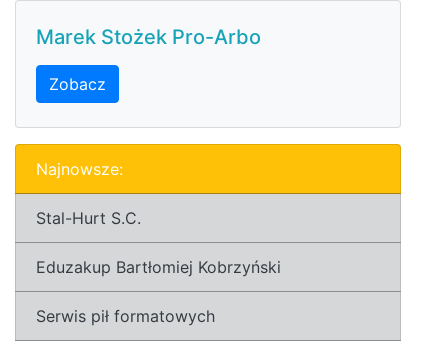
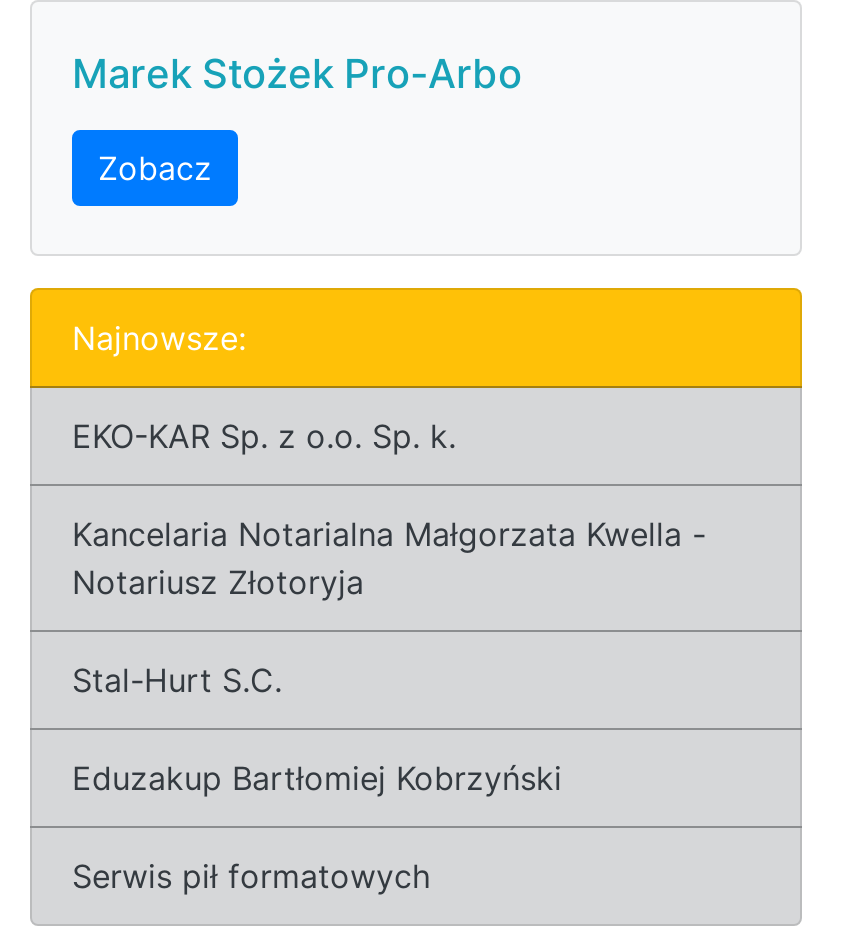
+ EKO-KAR Sp. z o.o. Sp. k.
+ Kancelaria Notarialna Małgorzata Kwella -
+ Notariusz Złotoryja
